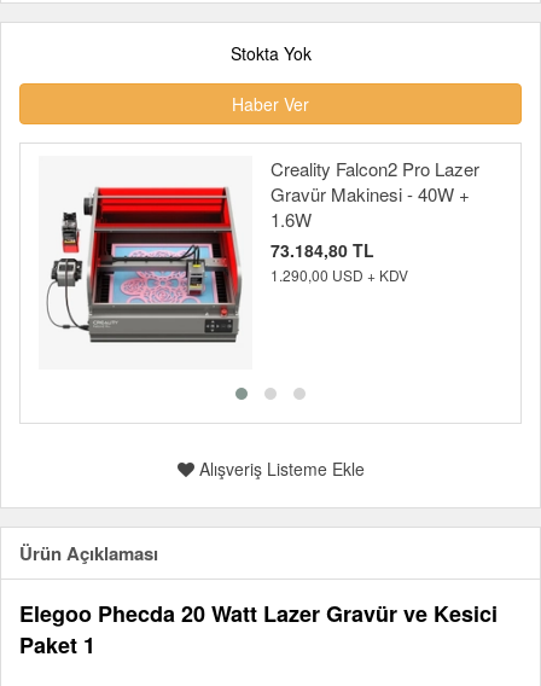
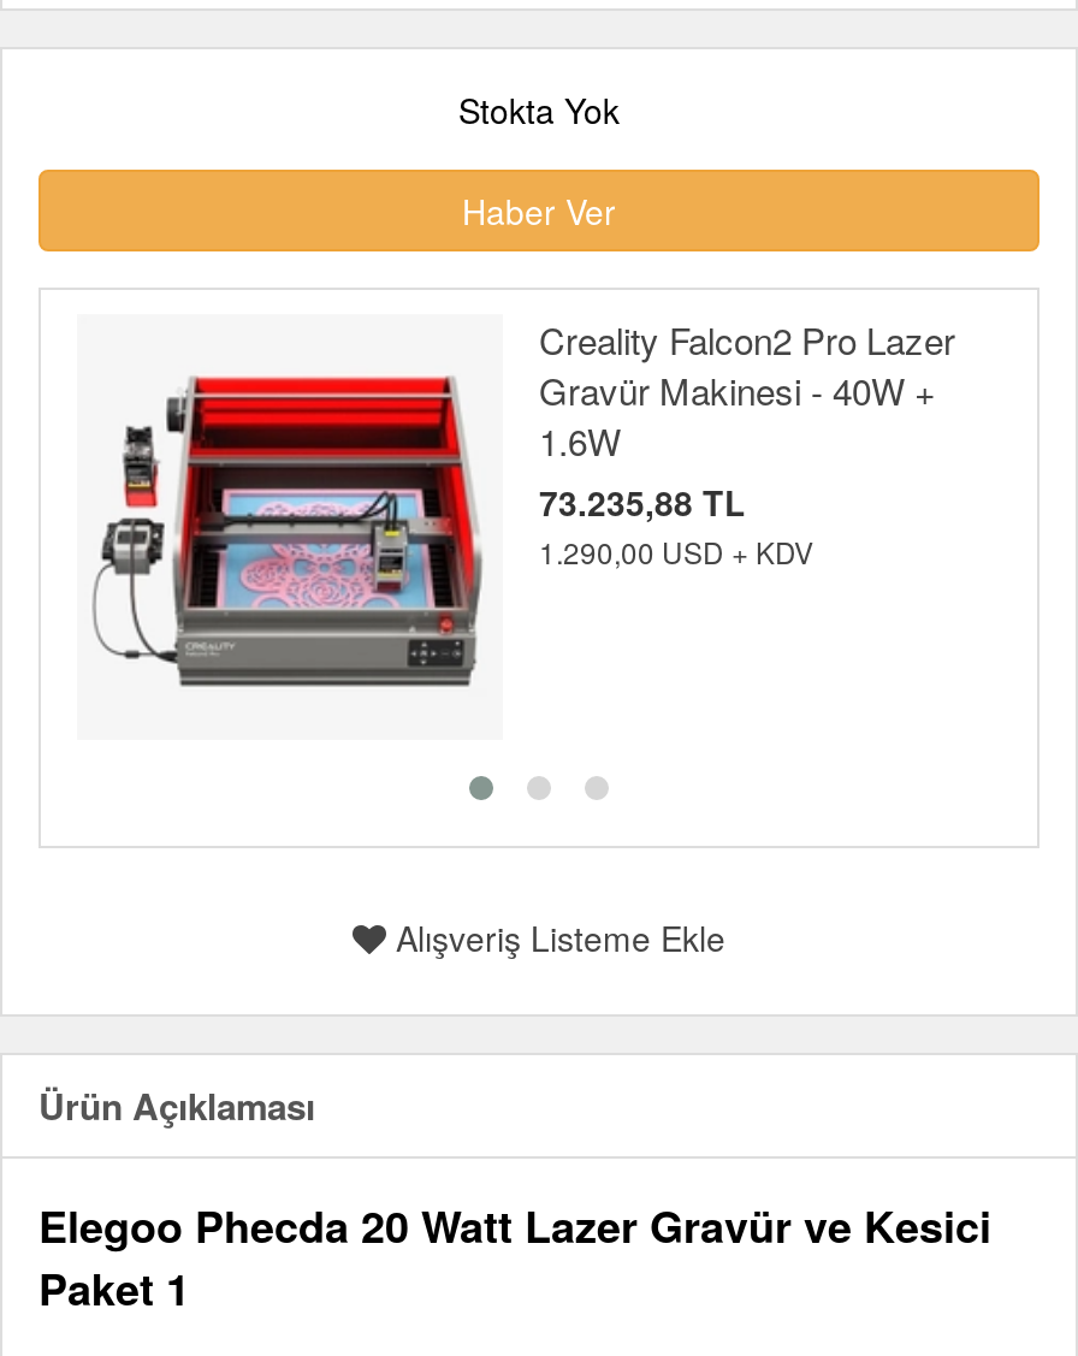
- 73.184,80 TL
+ 73.235,88 TL
